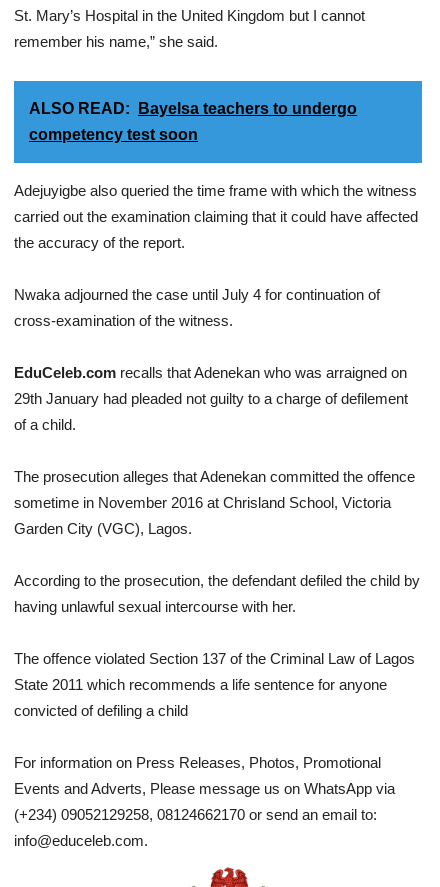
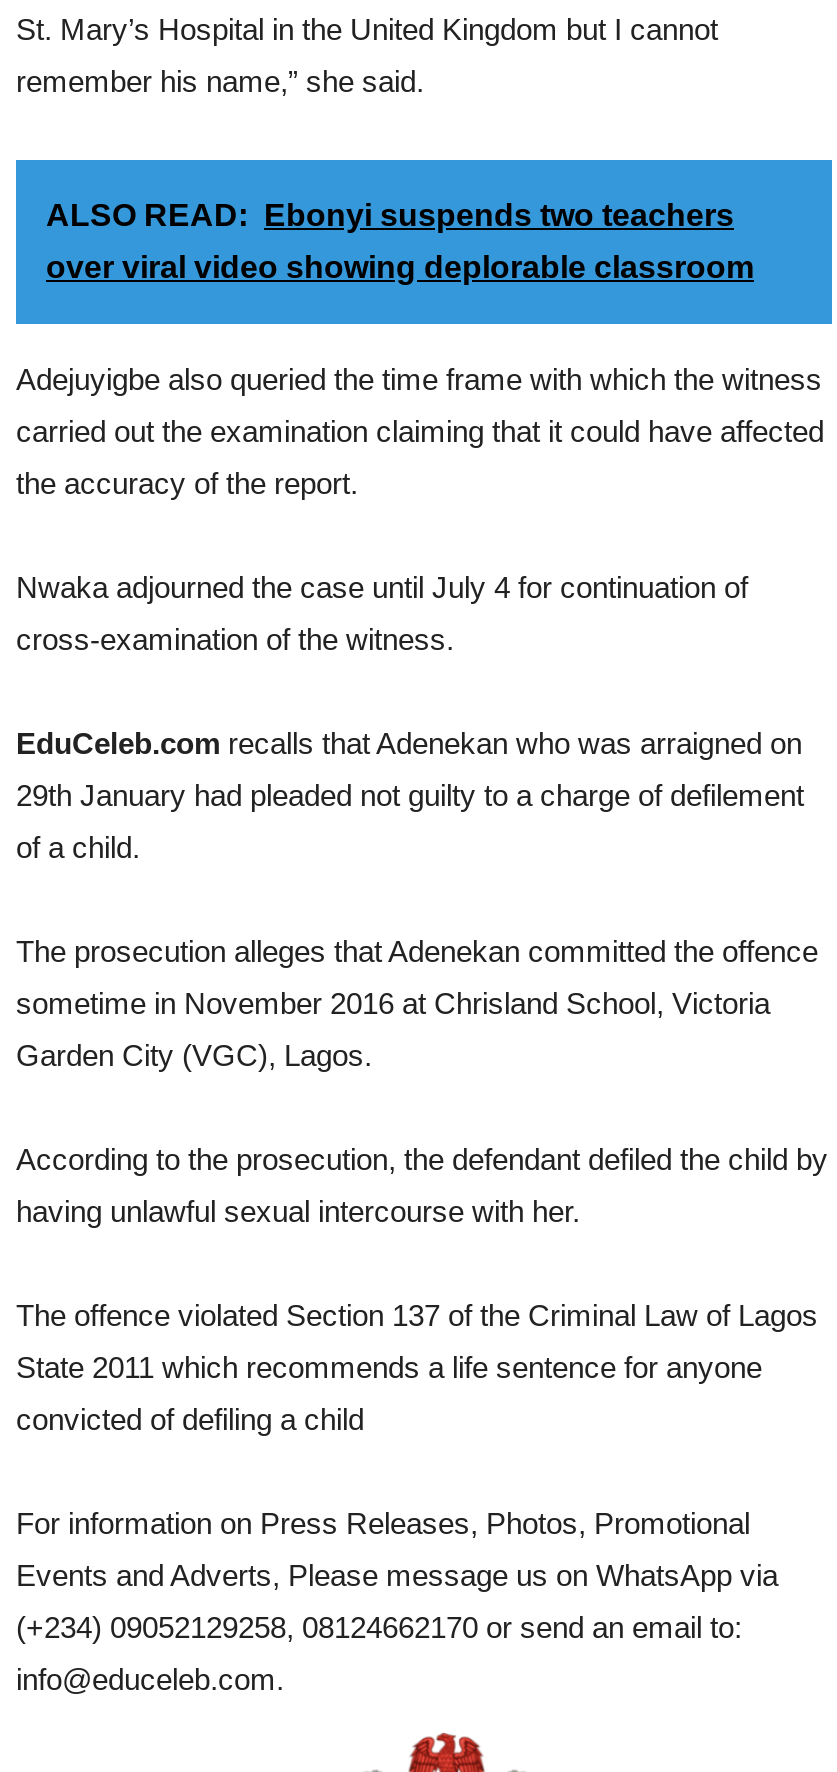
- ALSO READ: Bayelsa teachers to undergo
+ ALSO READ: Ebonyi suspends two teachers

- competency test soon
+ over viral video showing deplorable classroom
